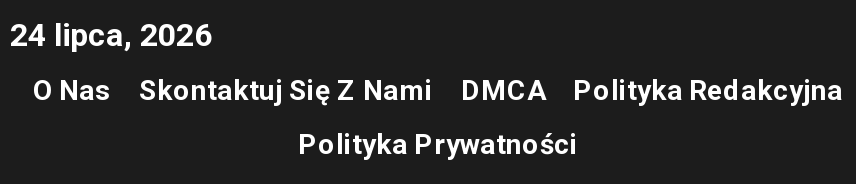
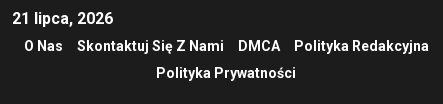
- 24 lipca, 2026
+ 21 lipca, 2026
